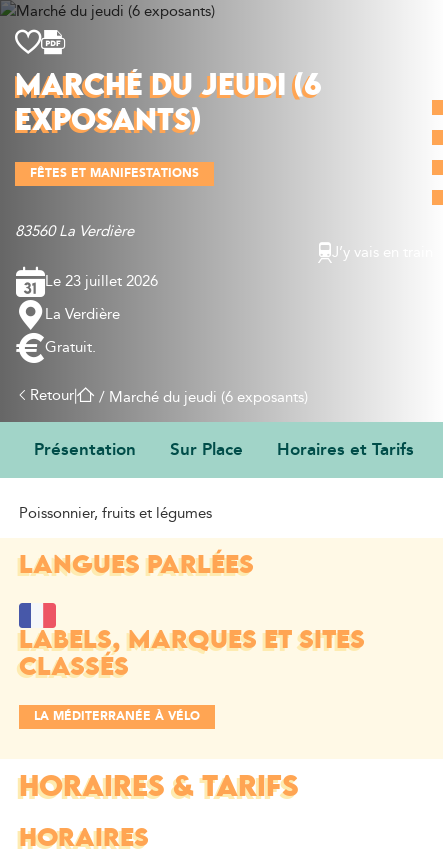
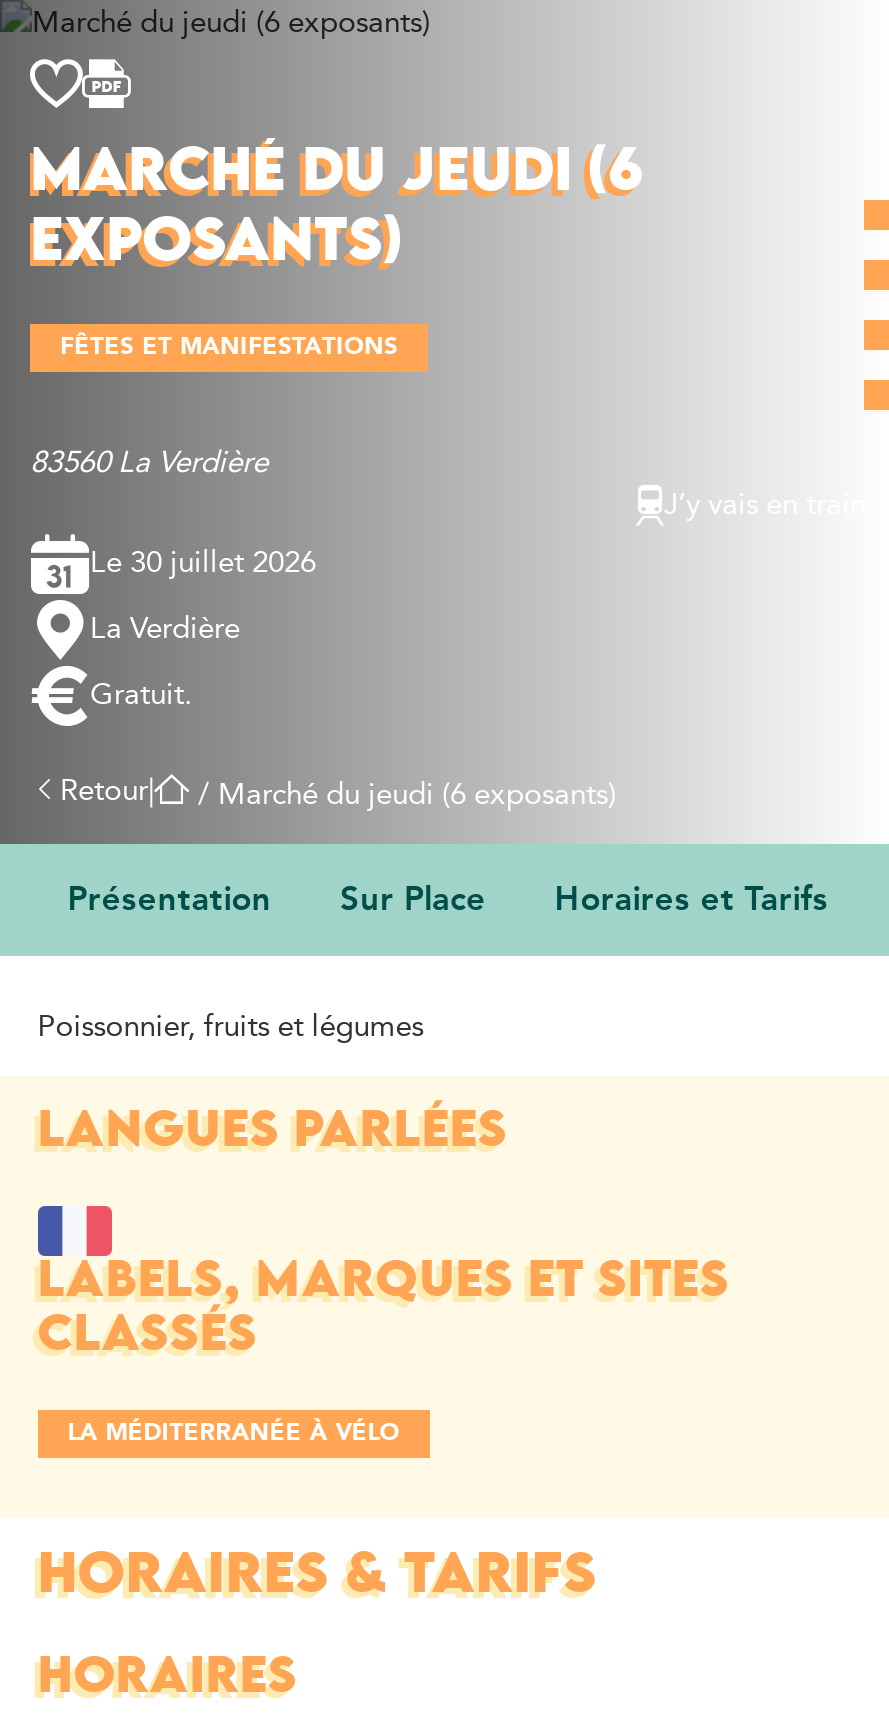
- Le 23 juillet 2026
+ Le 30 juillet 2026
